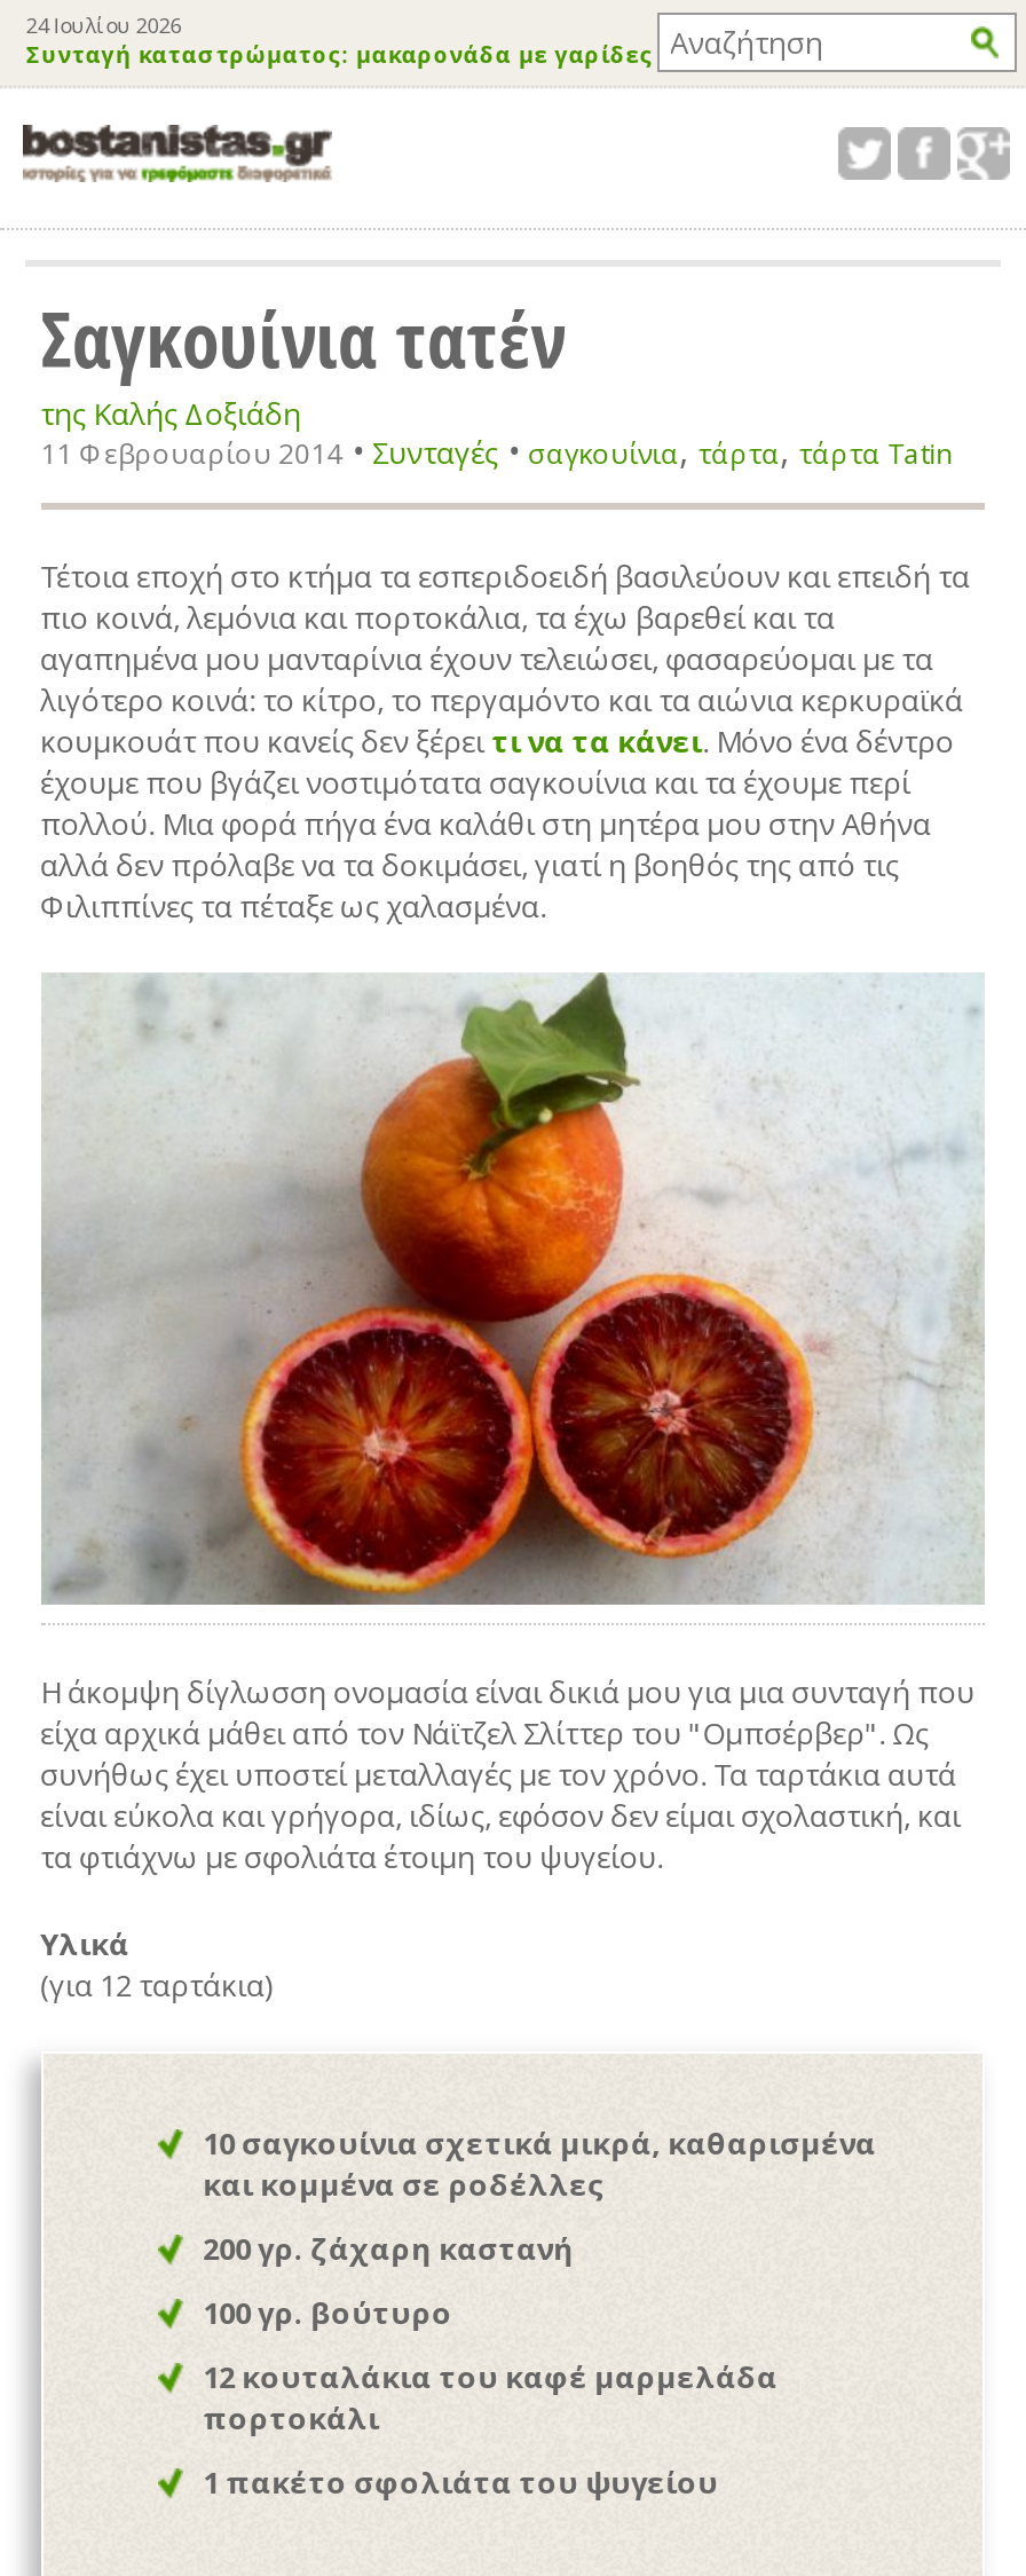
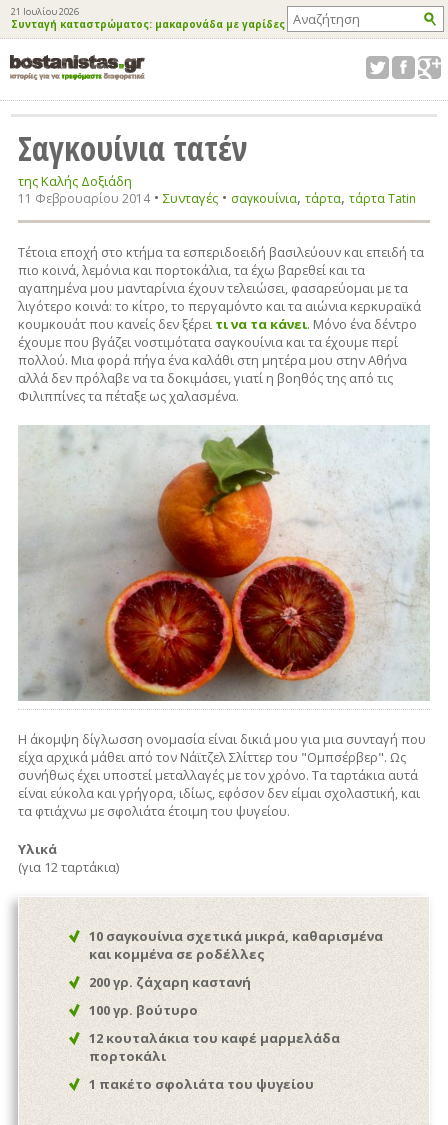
- 24 Ιουλίου 2026
+ 21 Ιουλίου 2026
